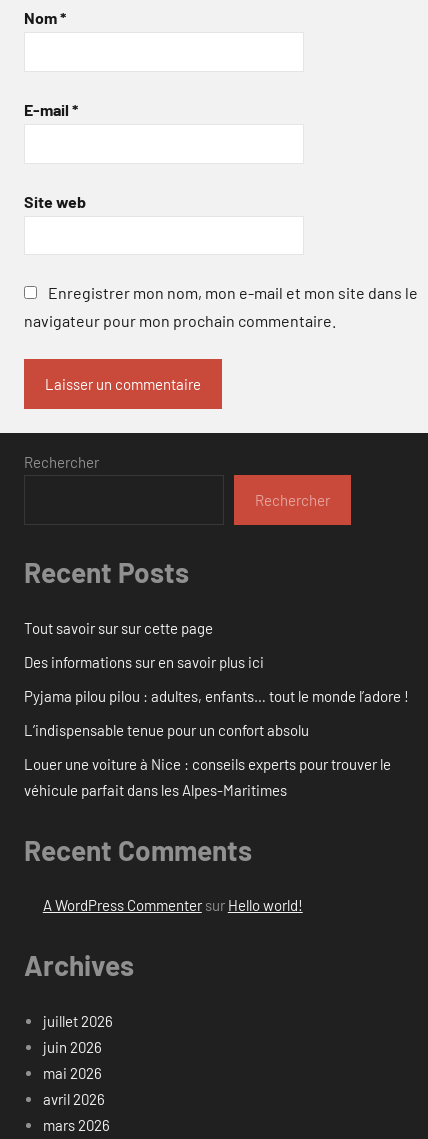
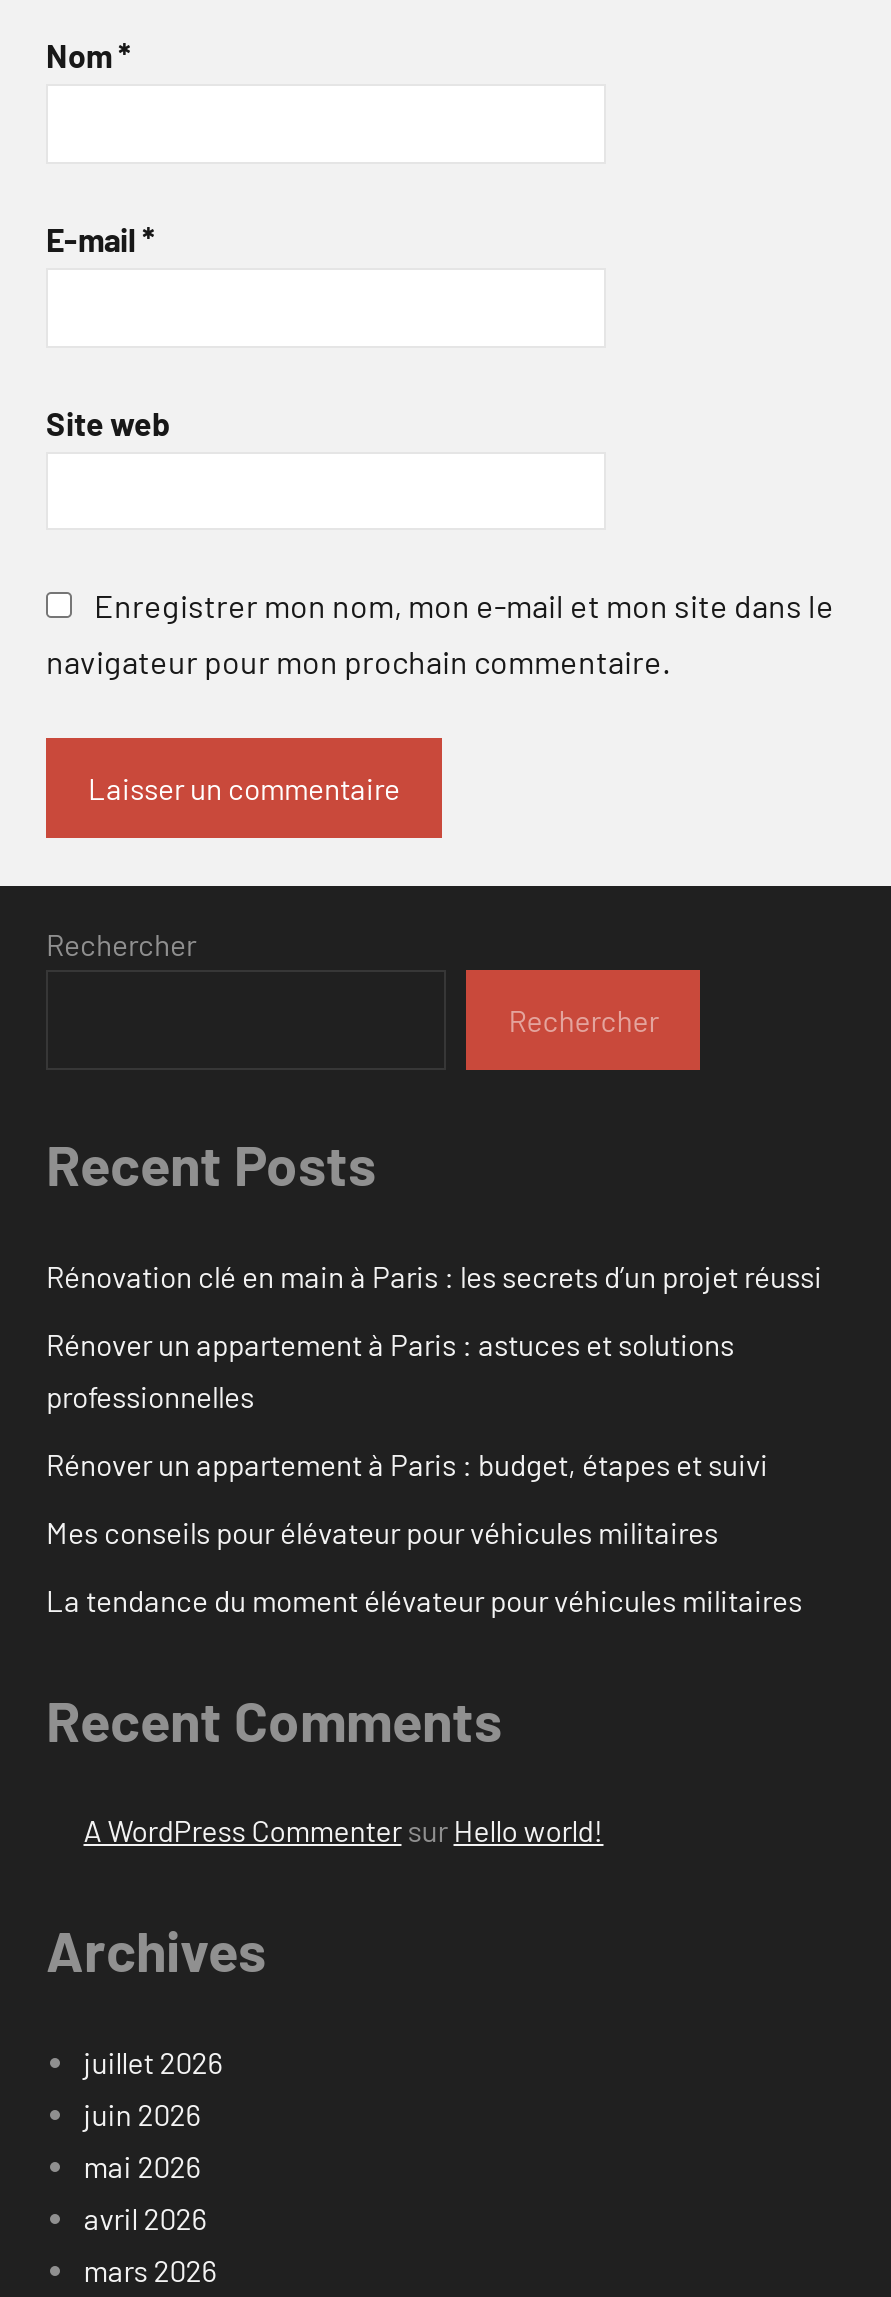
- Tout savoir sur sur cette page
+ Rénovation clé en main à Paris : les secrets d’un projet réussi

- Des informations sur en savoir plus ici
+ Rénover un appartement à Paris : astuces et solutions
+ professionnelles

- Pyjama pilou pilou : adultes, enfants… tout le monde l’adore !
+ Rénover un appartement à Paris : budget, étapes et suivi

- L’indispensable tenue pour un confort absolu
+ Mes conseils pour élévateur pour véhicules militaires

- Louer une voiture à Nice : conseils experts pour trouver le
- véhicule parfait dans les Alpes-Maritimes
+ La tendance du moment élévateur pour véhicules militaires
